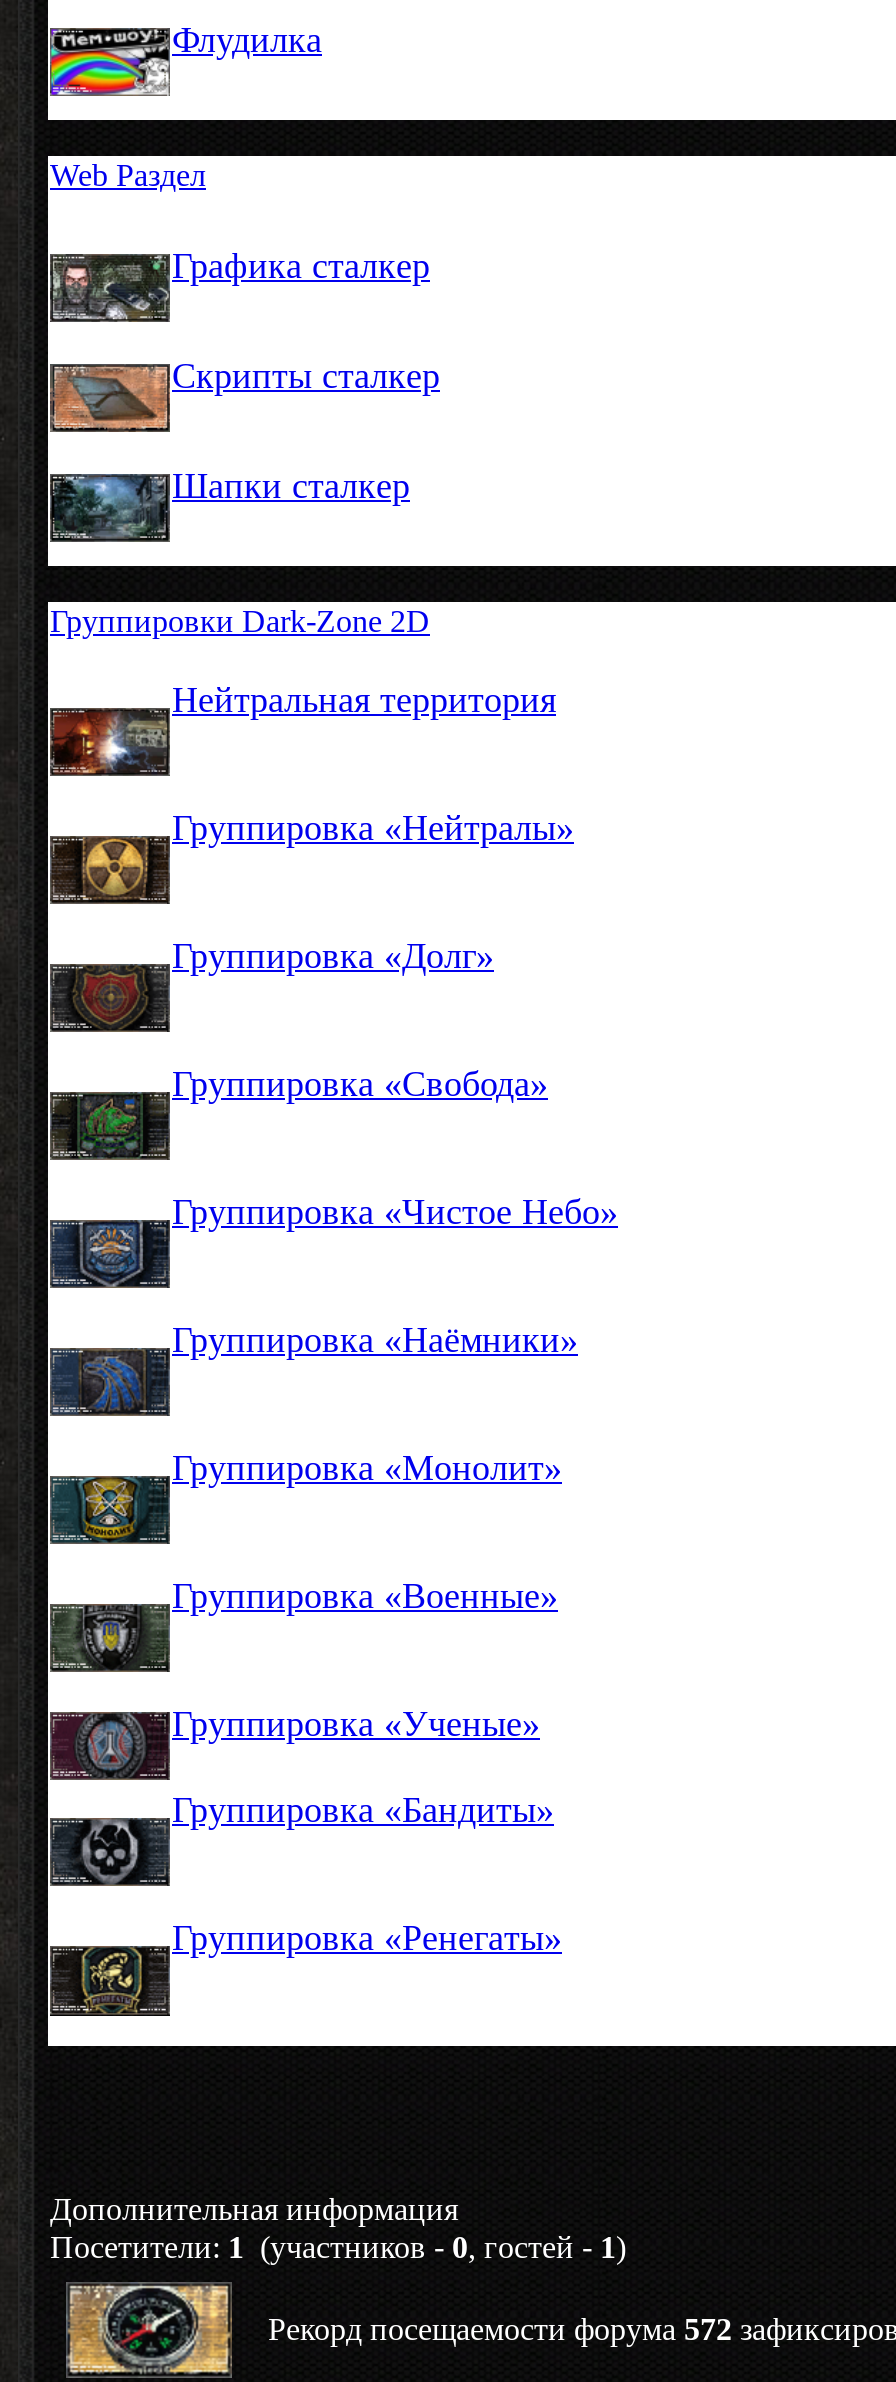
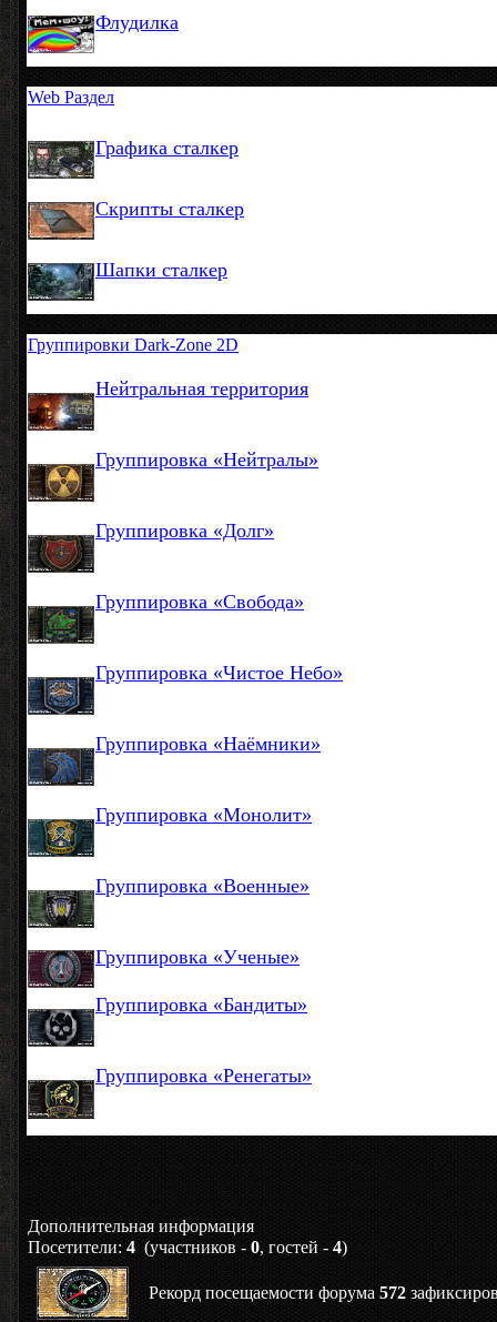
- Посетители: 1 (участников - 0, гостей - 1)
+ Посетители: 4 (участников - 0, гостей - 4)
